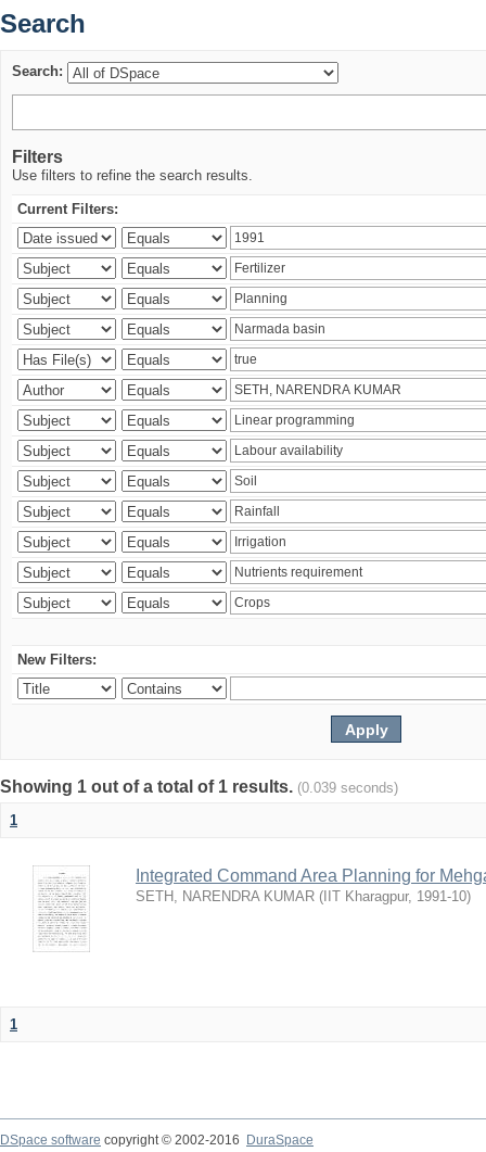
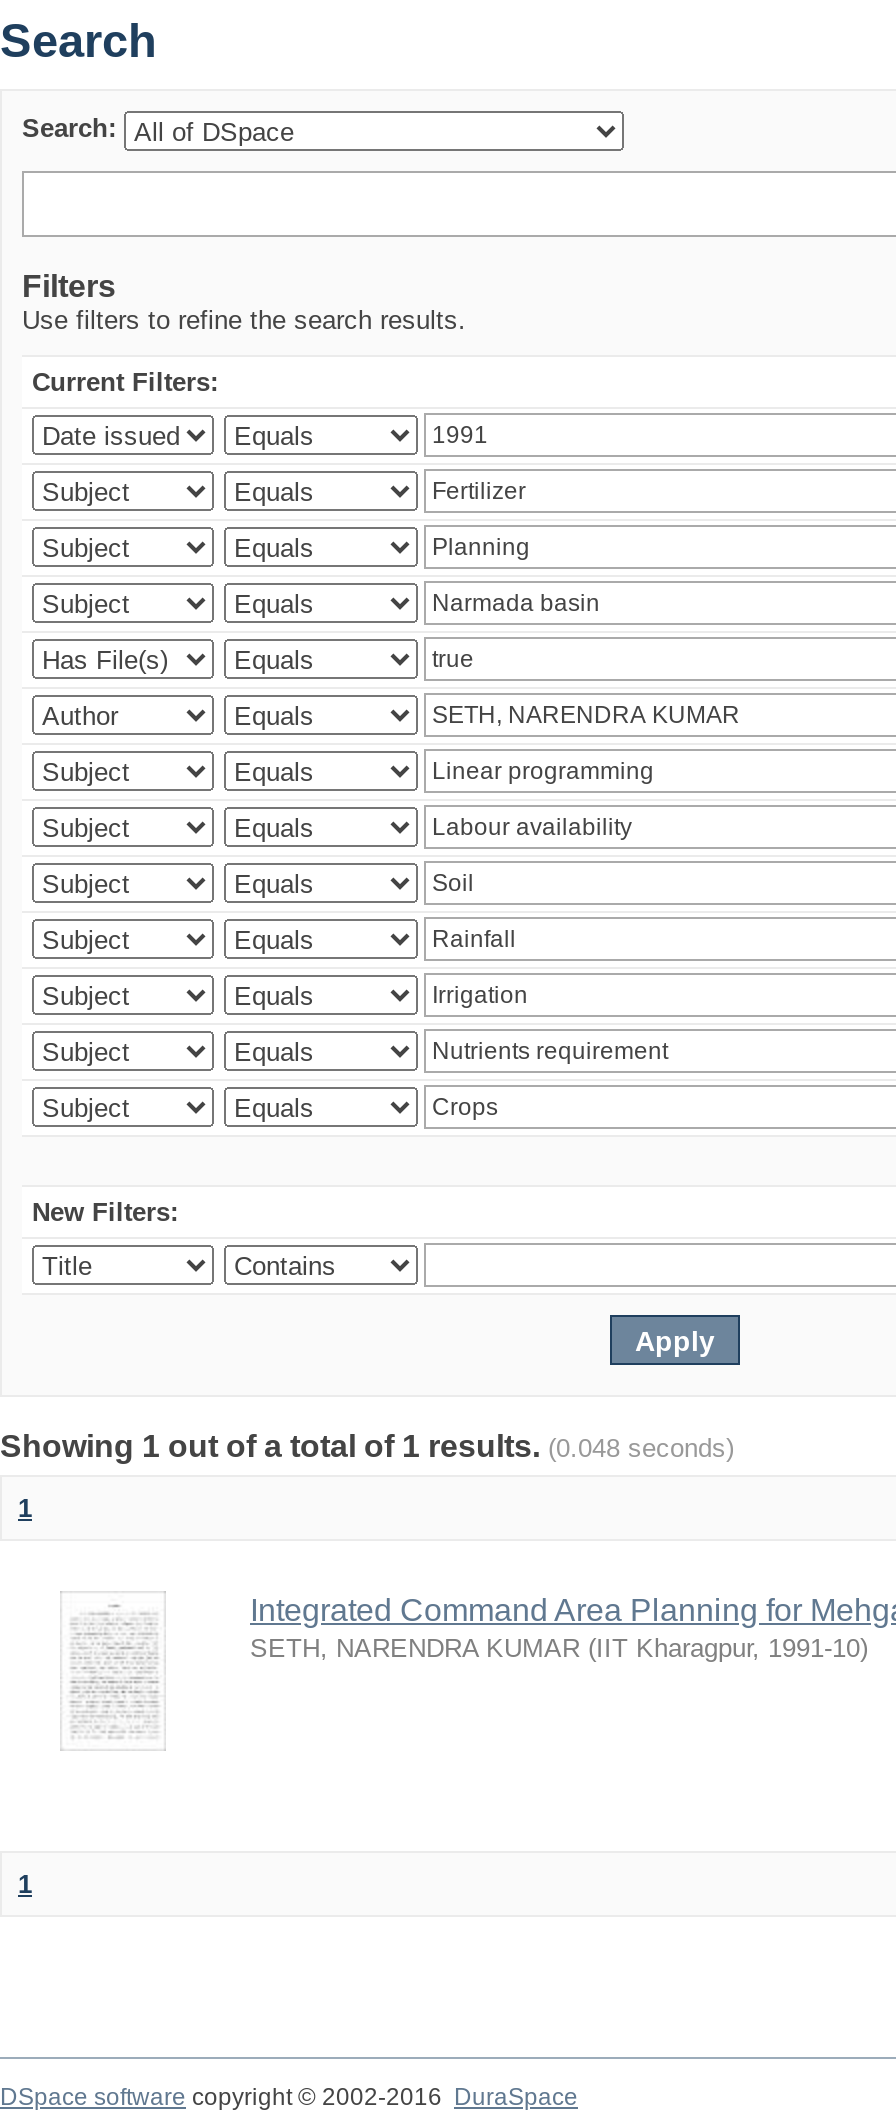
- Showing 1 out of a total of 1 results. (0.039 seconds)
+ Showing 1 out of a total of 1 results. (0.048 seconds)
